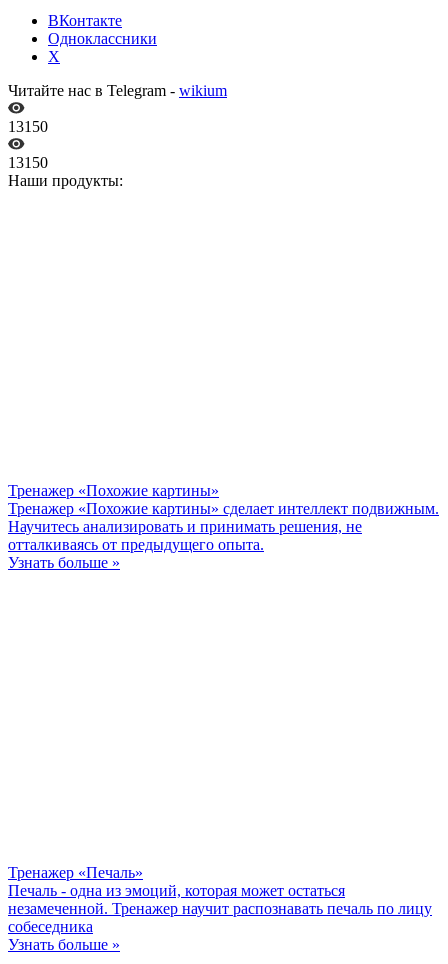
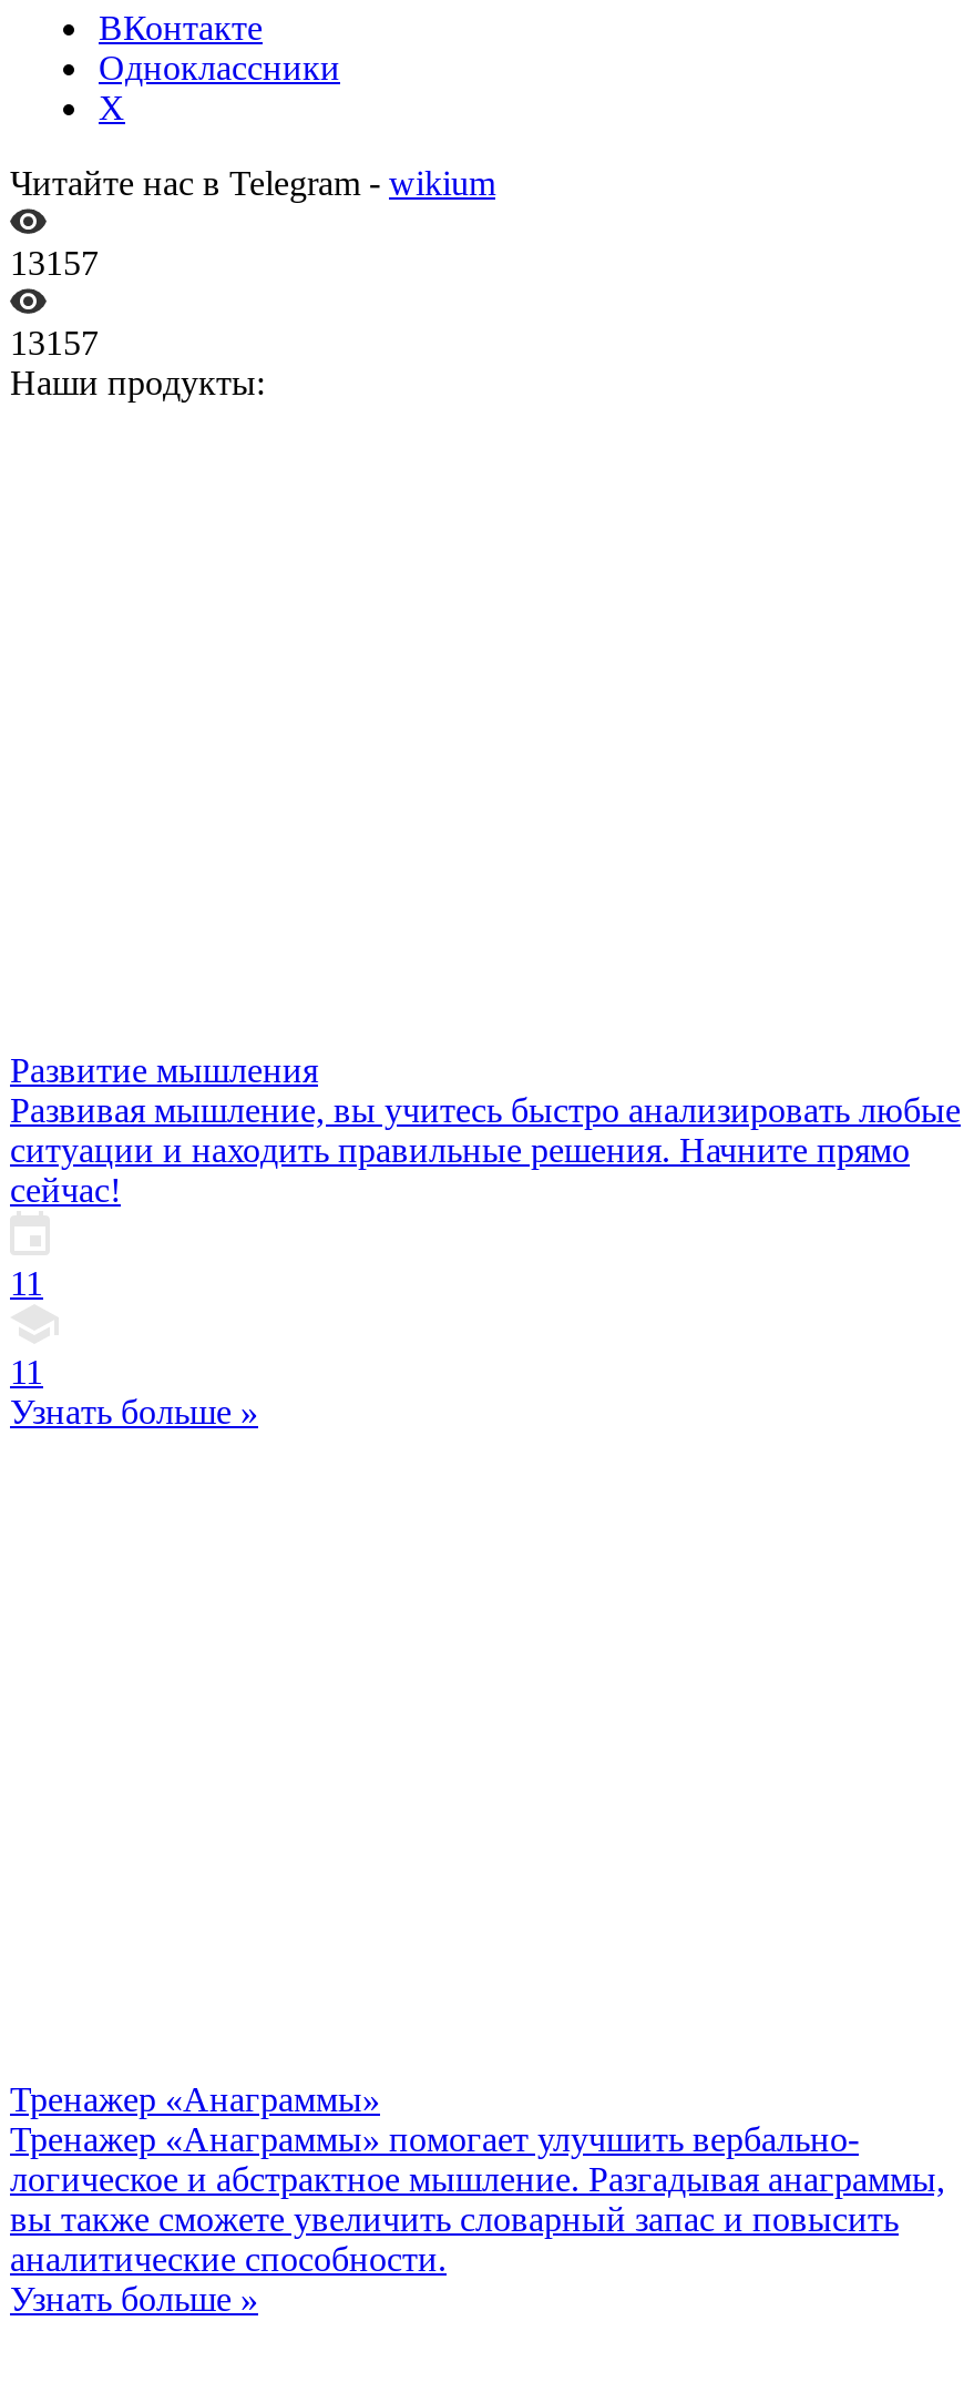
- 13150
+ 13157

- 13150
+ 13157

- Тренажер «Похожие картины»
- Тренажер «Похожие картины» сделает интеллект подвижным.
- Научитесь анализировать и принимать решения, не
- отталкиваясь от предыдущего опыта.
+ Развитие мышления
+ Развивая мышление, вы учитесь быстро анализировать любые
+ ситуации и находить правильные решения. Начните прямо
+ сейчас!
+ 11
+ 11

- Тренажер «Печаль»
- Печаль - одна из эмоций, которая может остаться
- незамеченной. Тренажер научит распознавать печаль по лицу
- собеседника
+ Тренажер «Анаграммы»
+ Тренажер «Анаграммы» помогает улучшить вербально-
+ логическое и абстрактное мышление. Разгадывая анаграммы,
+ вы также сможете увеличить словарный запас и повысить
+ аналитические способности.
